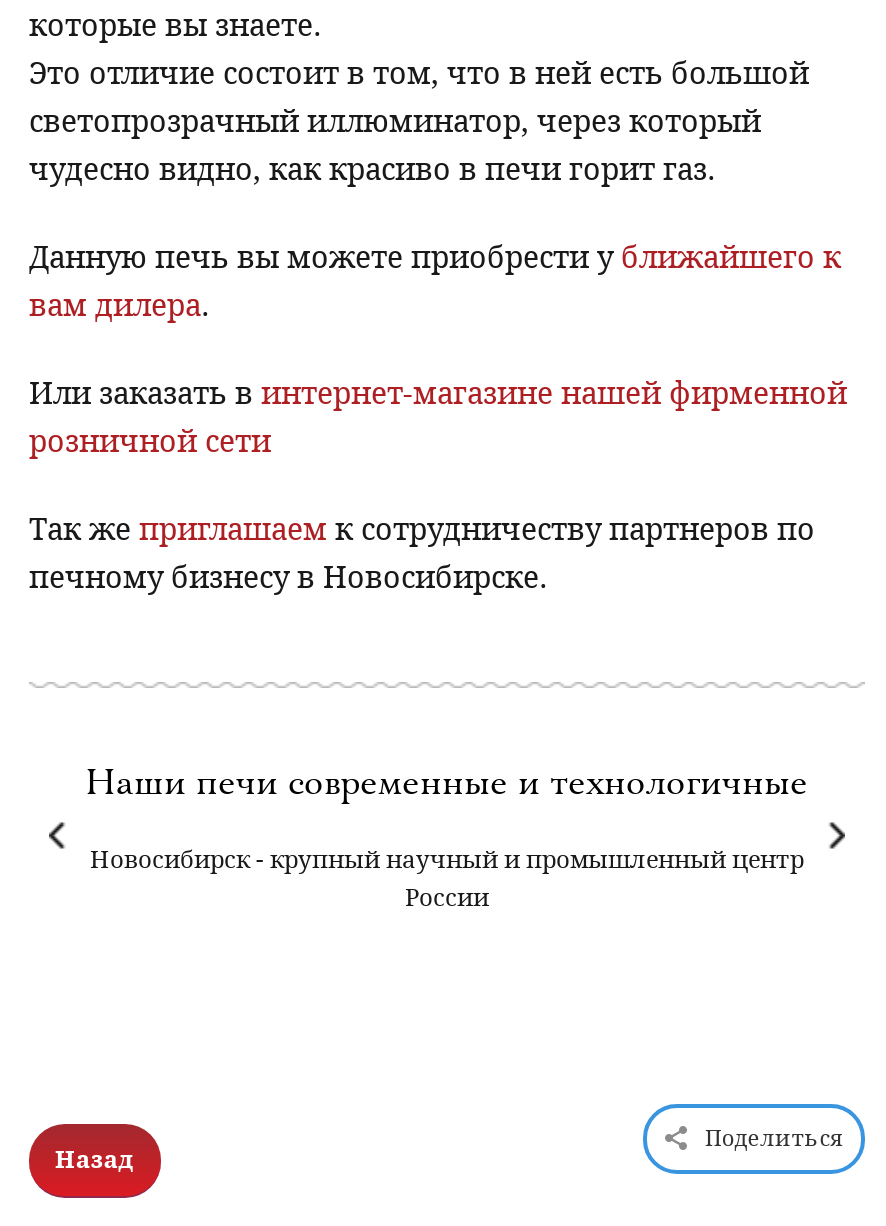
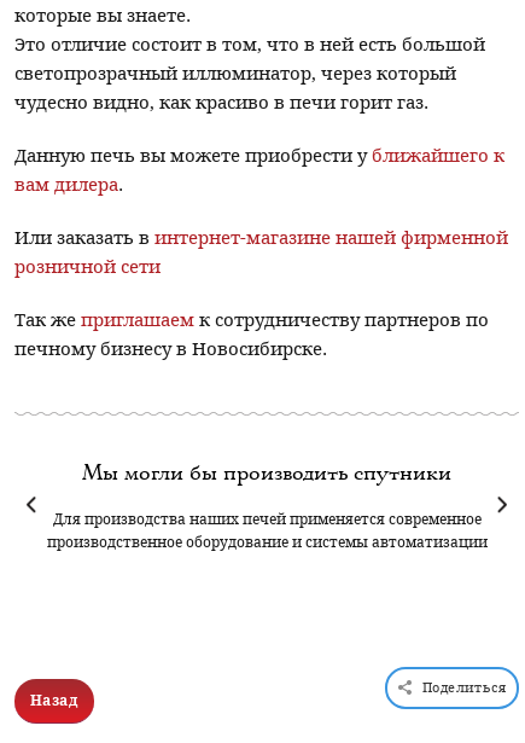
- Наши печи современные и технологичные
+ Мы могли бы производить спутники

- Новосибирск - крупный научный и промышленный центр
- России
+ Для производства наших печей применяется современное
+ производственное оборудование и системы автоматизации
